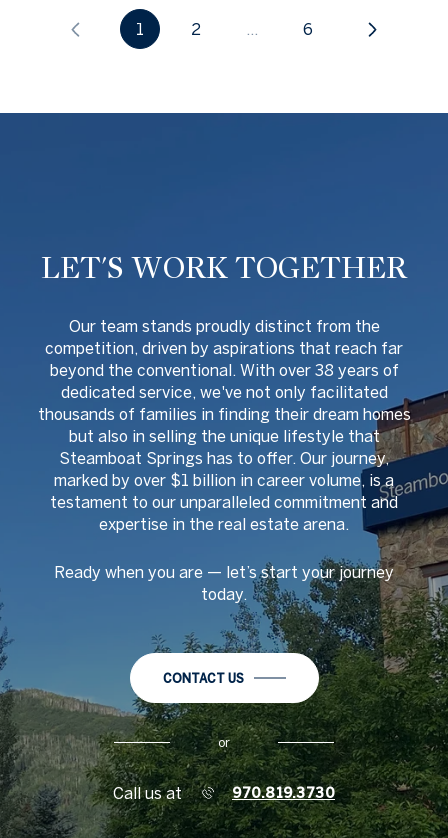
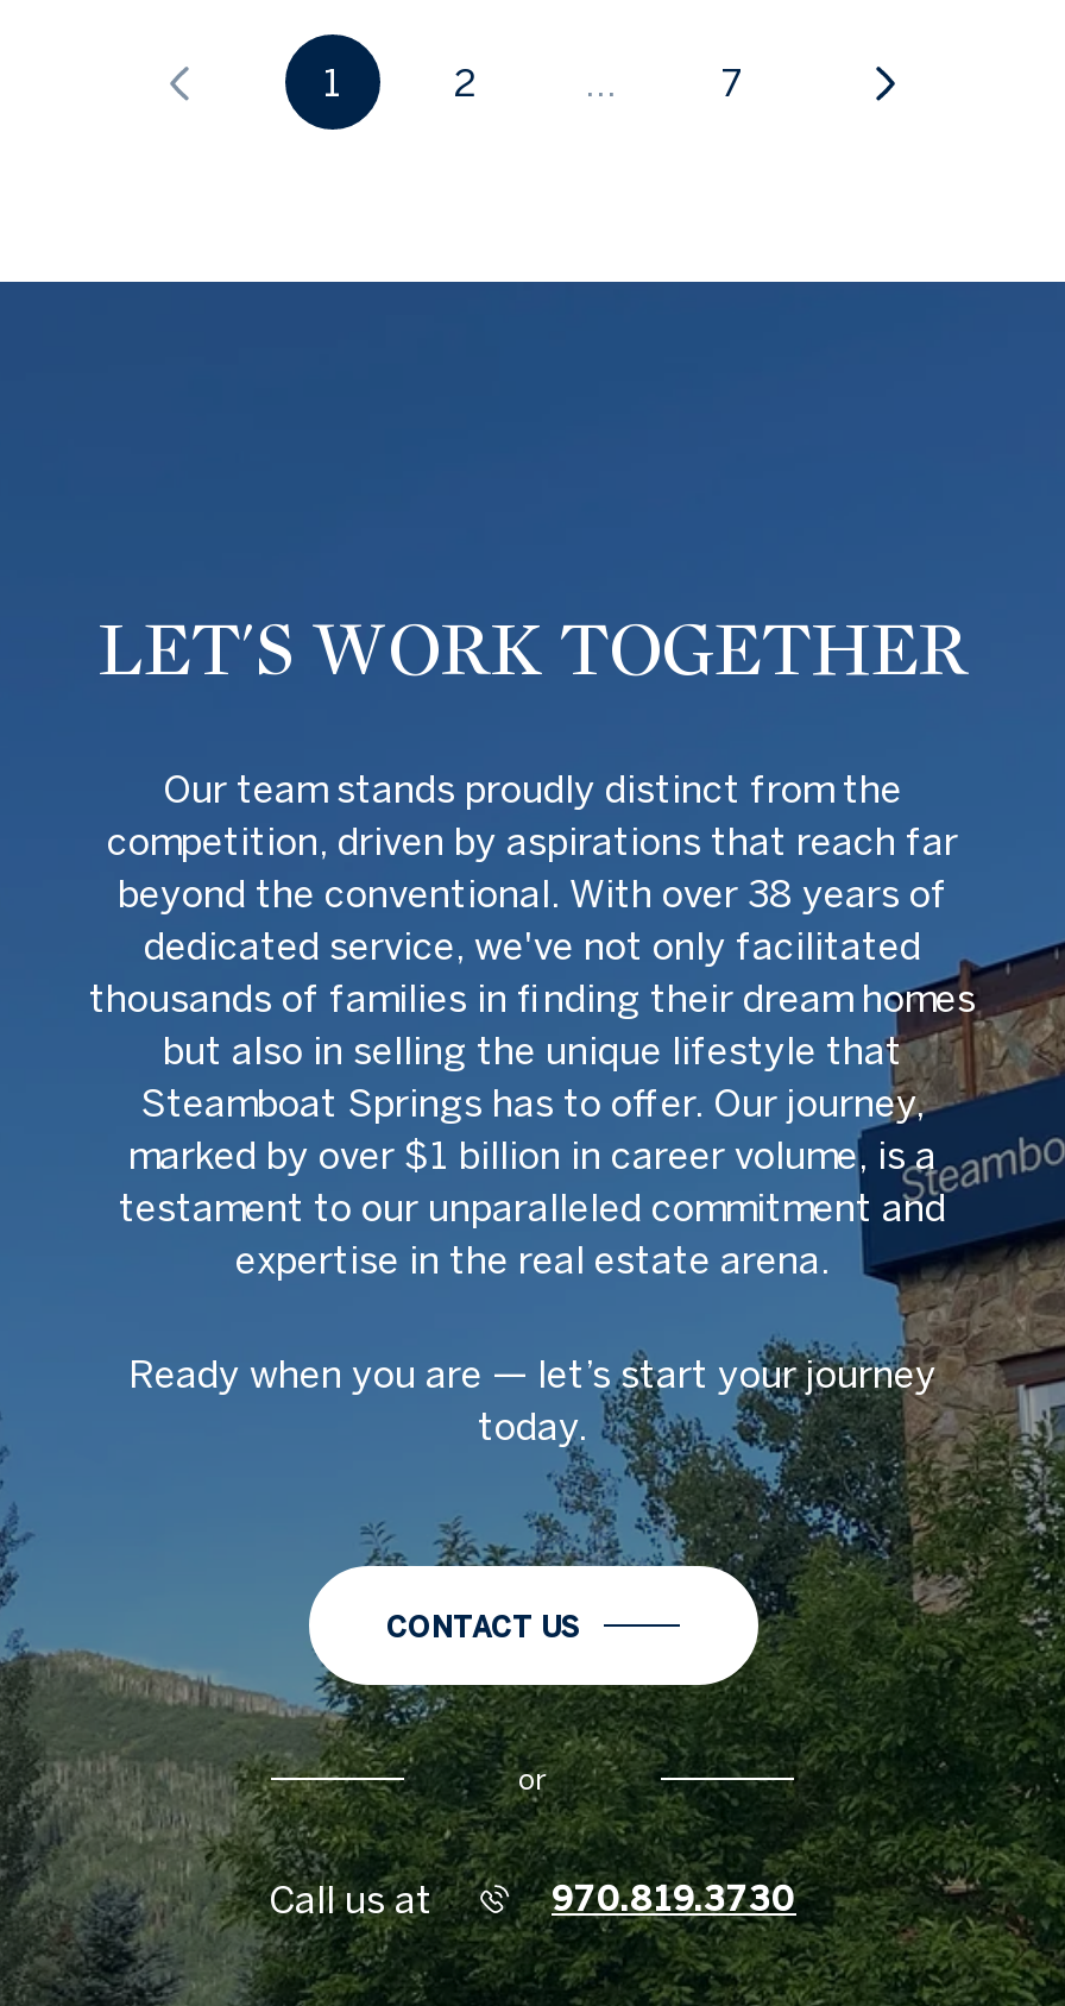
- 6
+ 7
